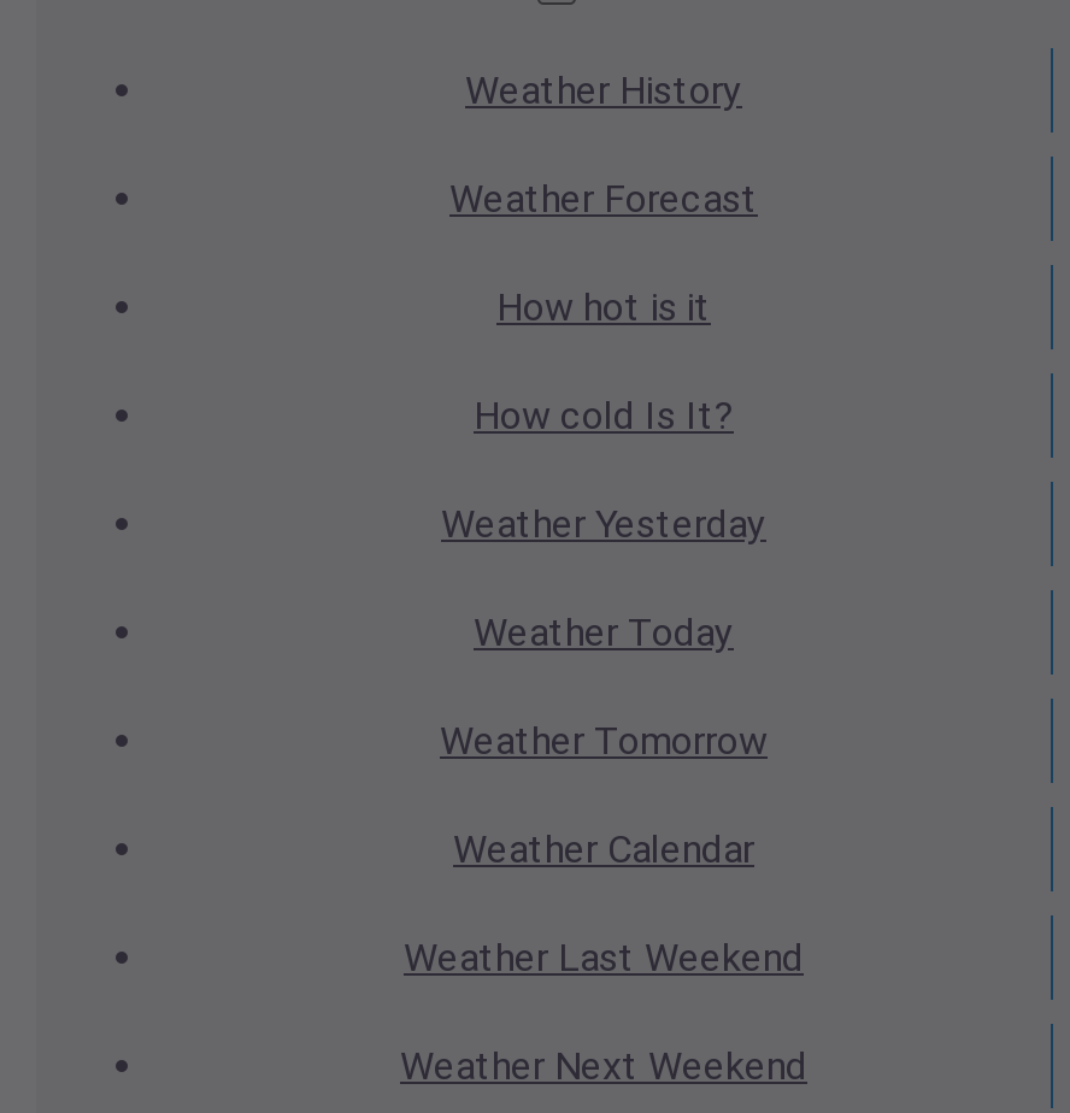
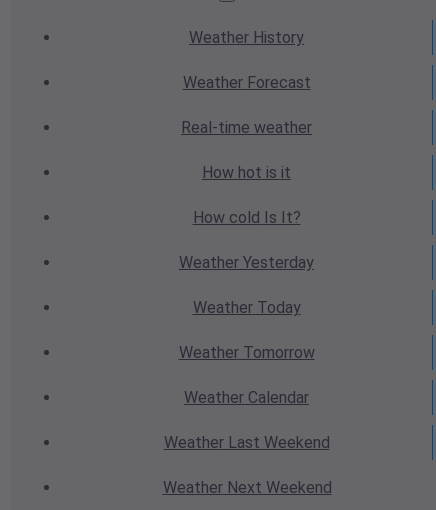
+ Real-time weather
